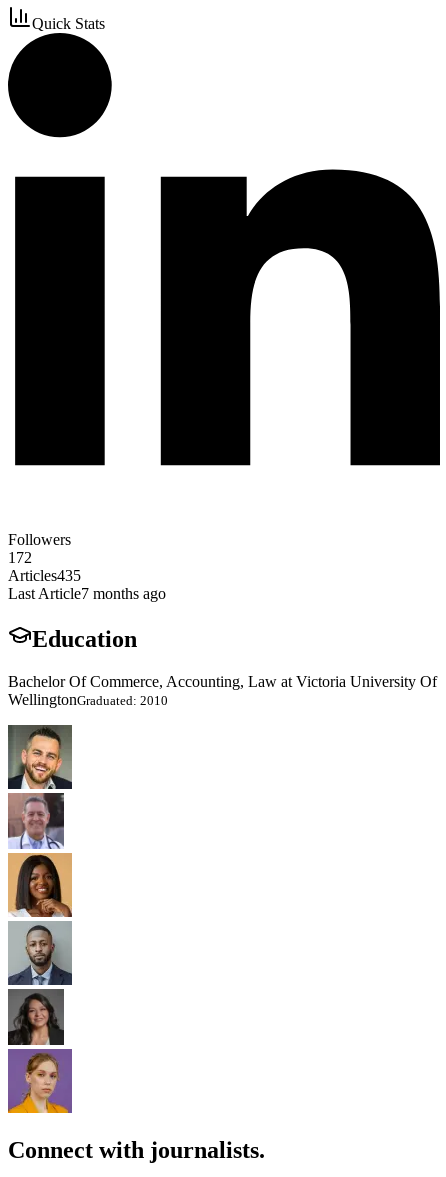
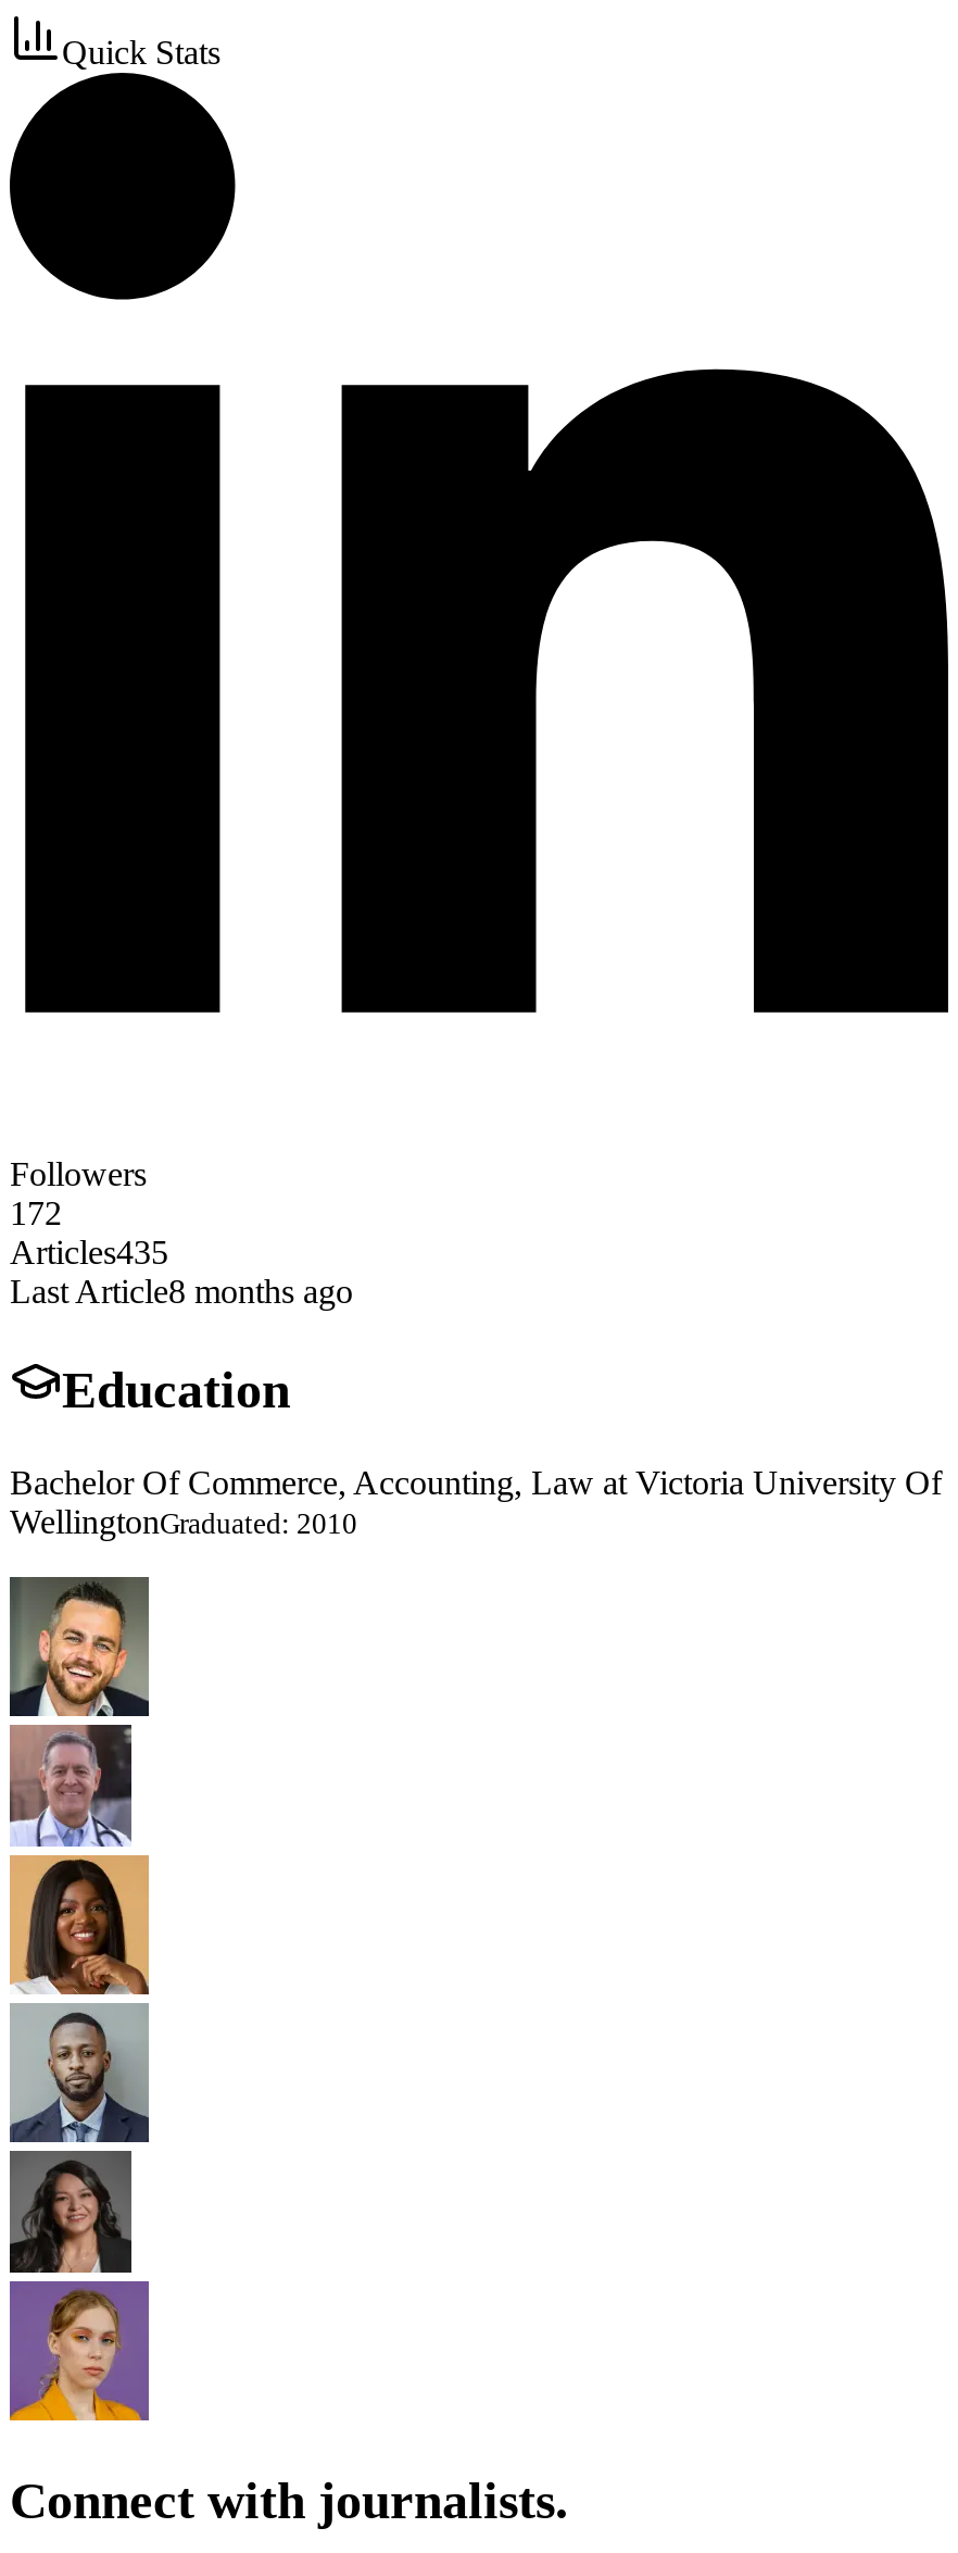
- Last Article7 months ago
+ Last Article8 months ago
